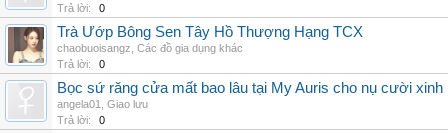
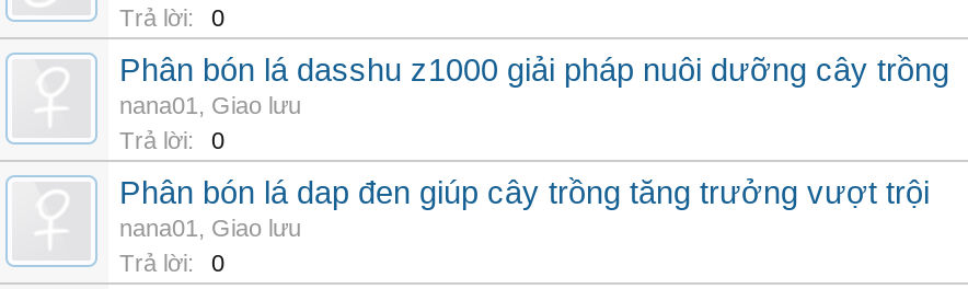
- [image]

- Trà Ướp Bông Sen Tây Hồ Thượng Hạng TCX
- chaobuoisangz, Các đồ gia dụng khác
+ Phân bón lá dasshu z1000 giải pháp nuôi dưỡng cây trồng
+ nana01, Giao lưu

- Bọc sứ răng cửa mất bao lâu tại My Auris cho nụ cười xinh
- angela01, Giao lưu
+ Phân bón lá dap đen giúp cây trồng tăng trưởng vượt trội
+ nana01, Giao lưu
